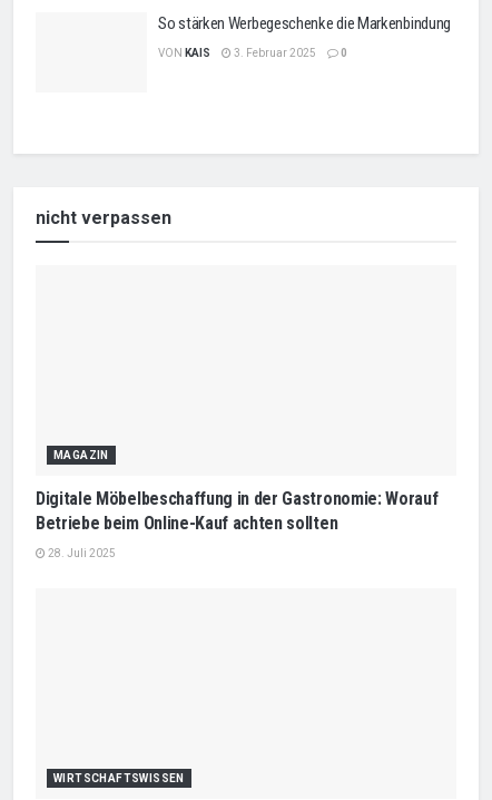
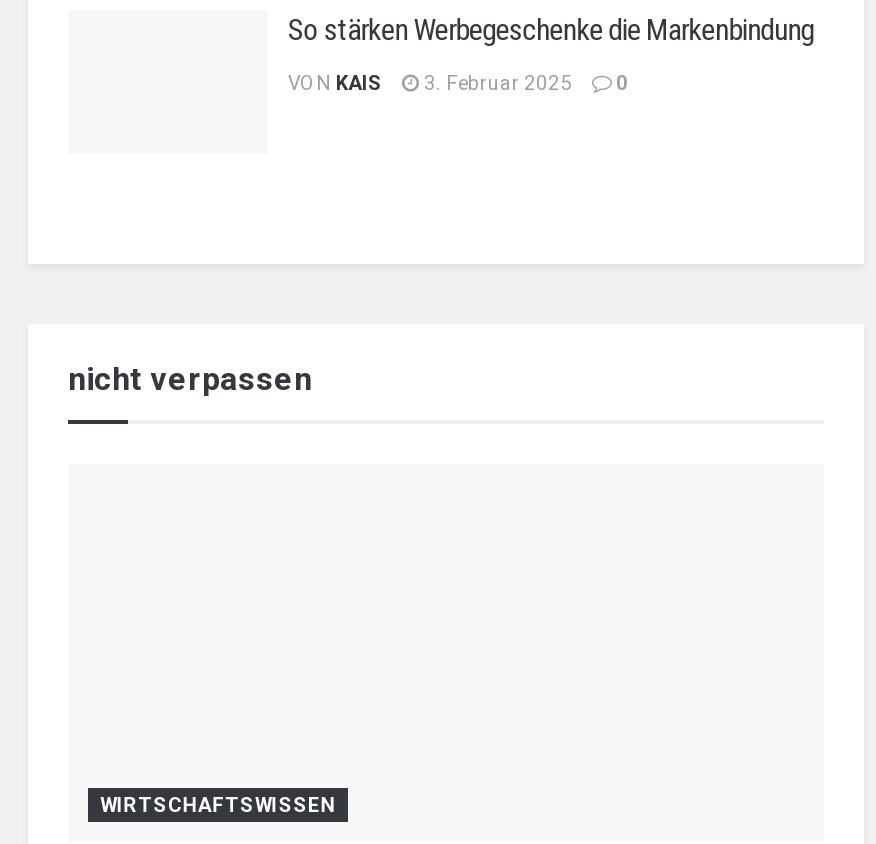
- MAGAZIN
- Digitale Möbelbeschaffung in der Gastronomie: Worauf
- Betriebe beim Online-Kauf achten sollten
- 28. Juli 2025
